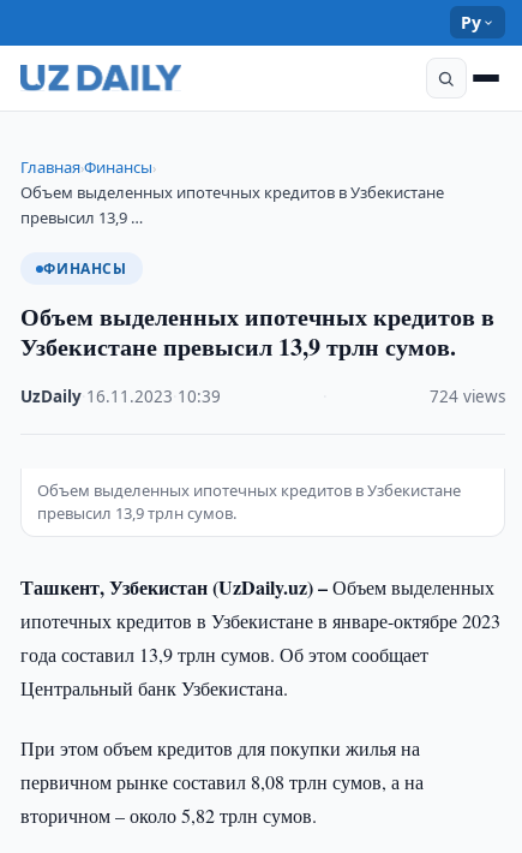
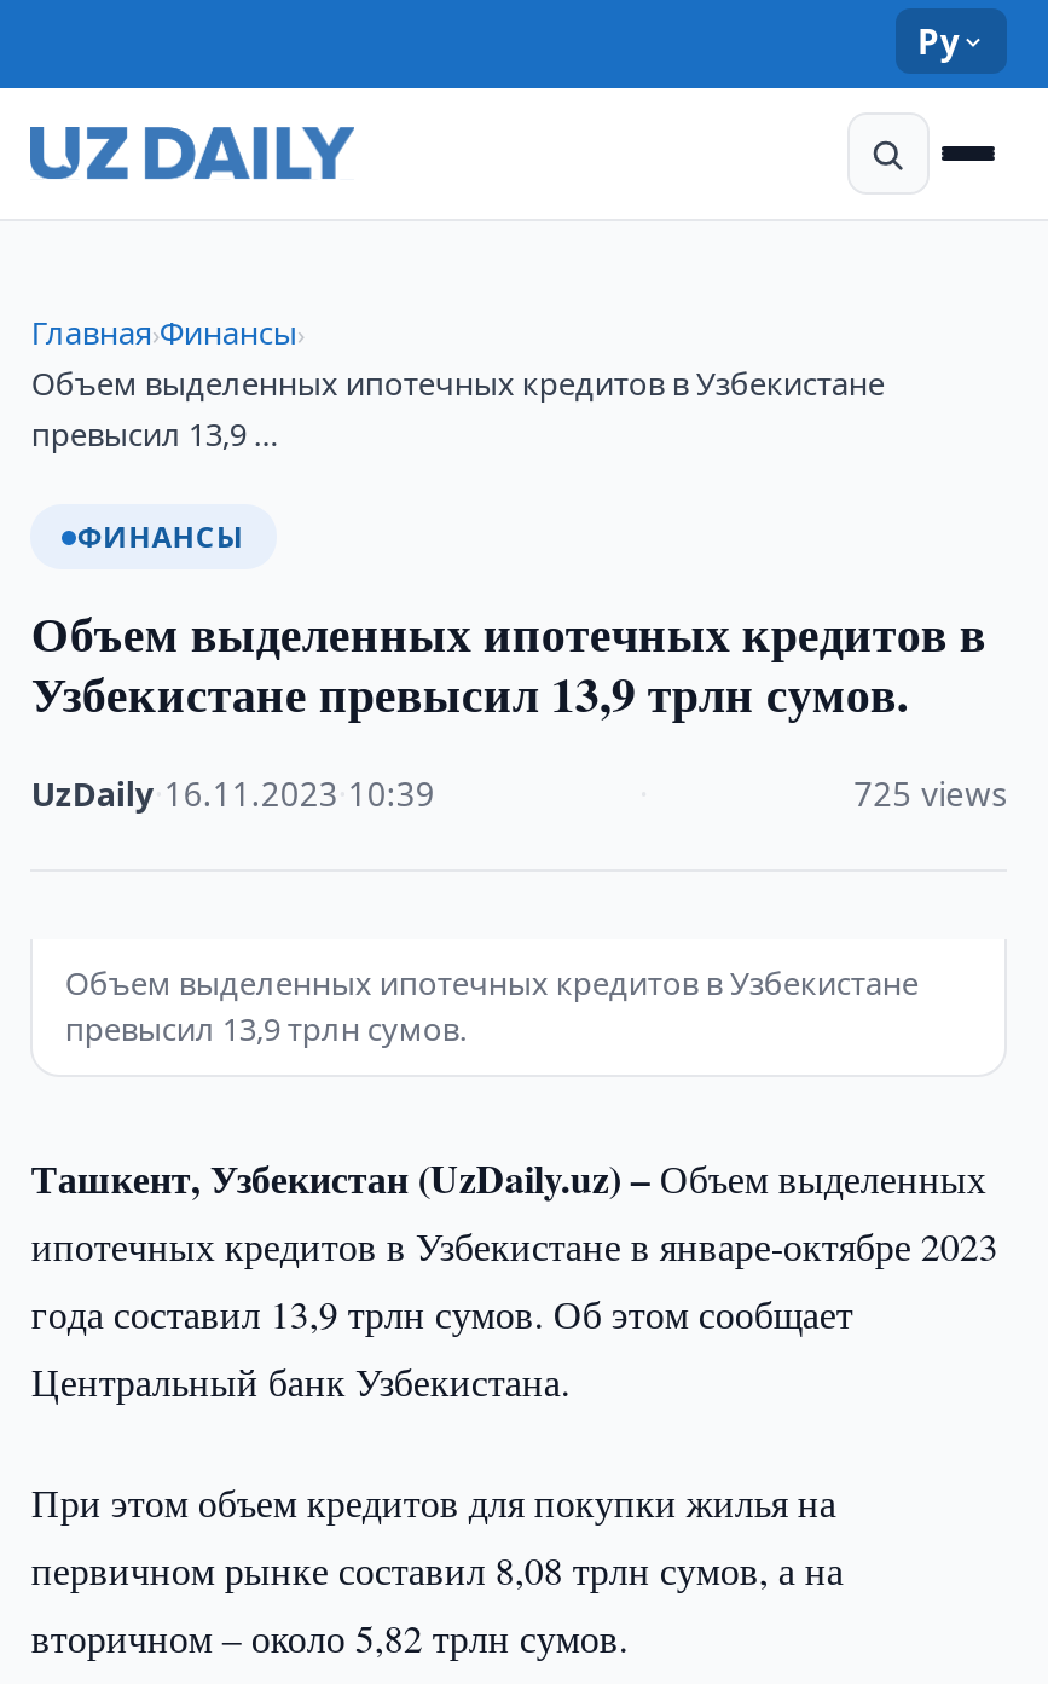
- 724 views
+ 725 views
